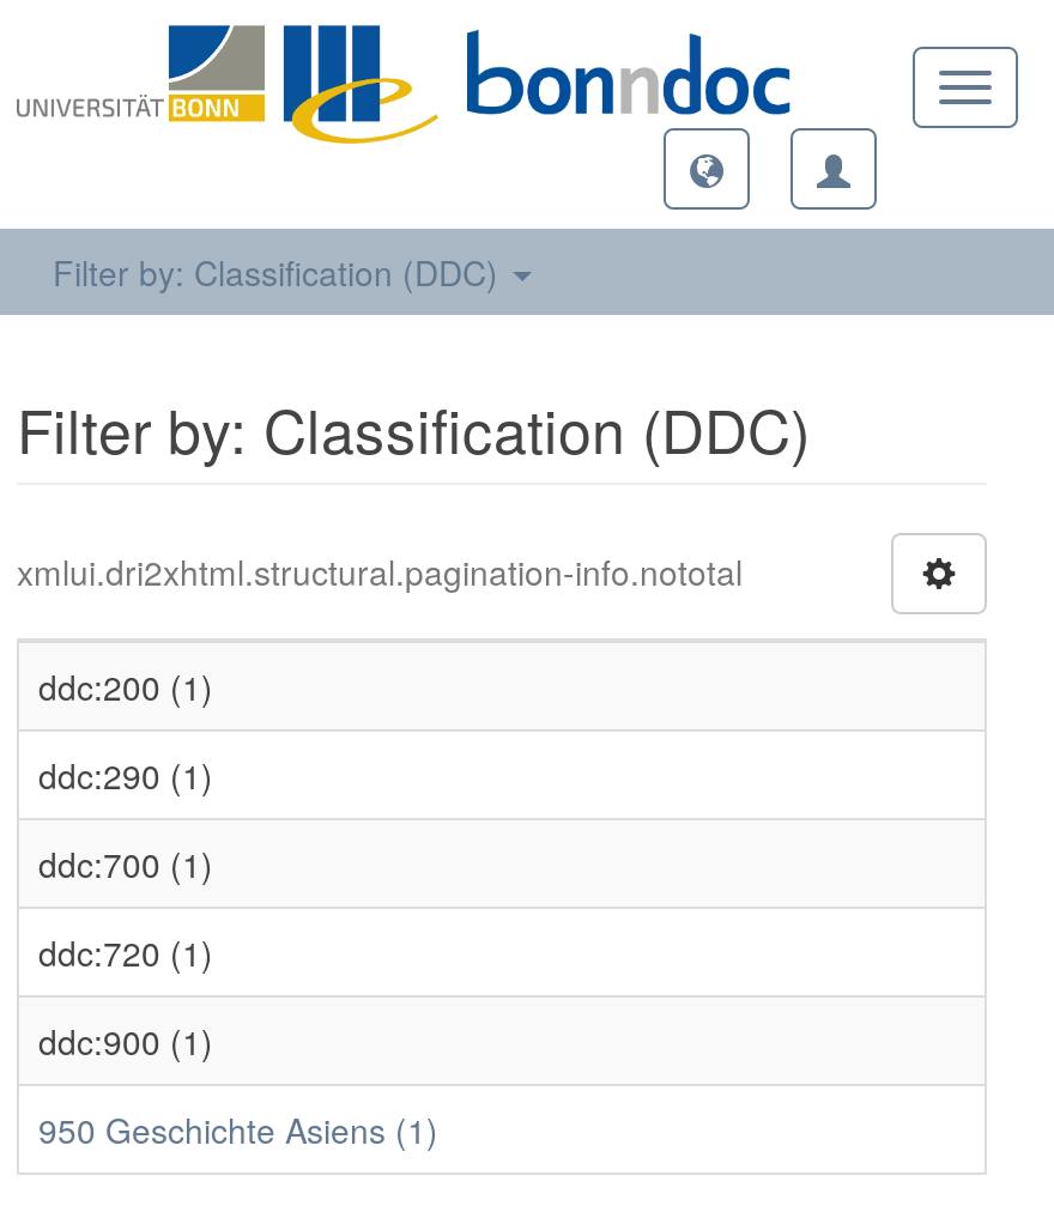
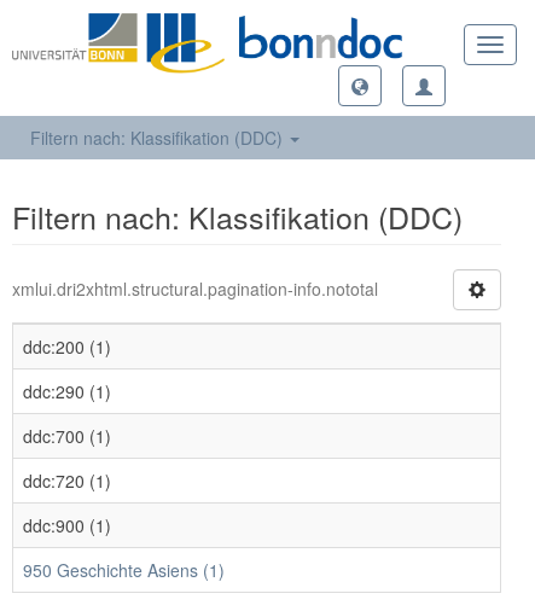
- Filter by: Classification (DDC)
+ Filtern nach: Klassifikation (DDC)

- Filter by: Classification (DDC)
+ Filtern nach: Klassifikation (DDC)
